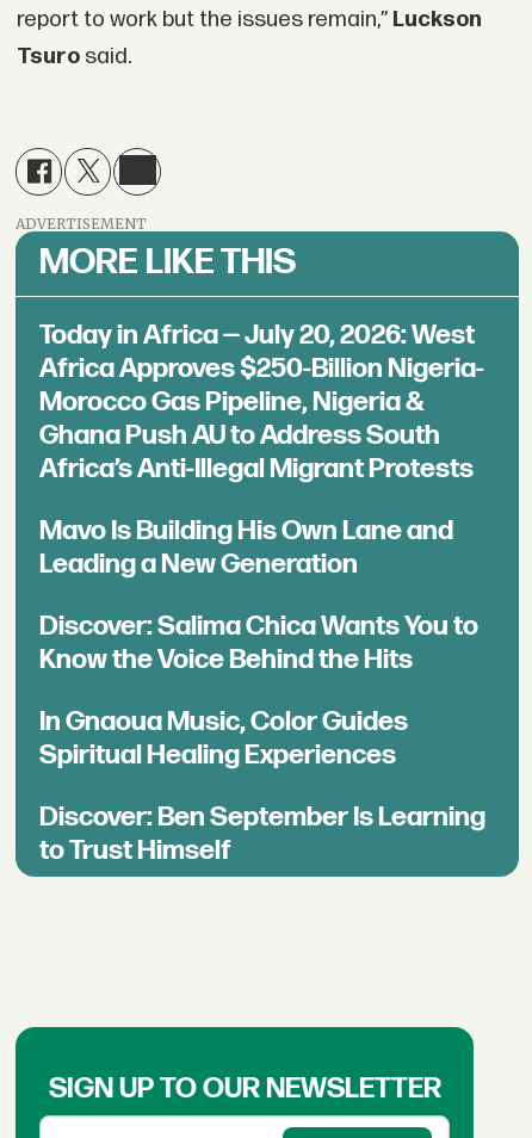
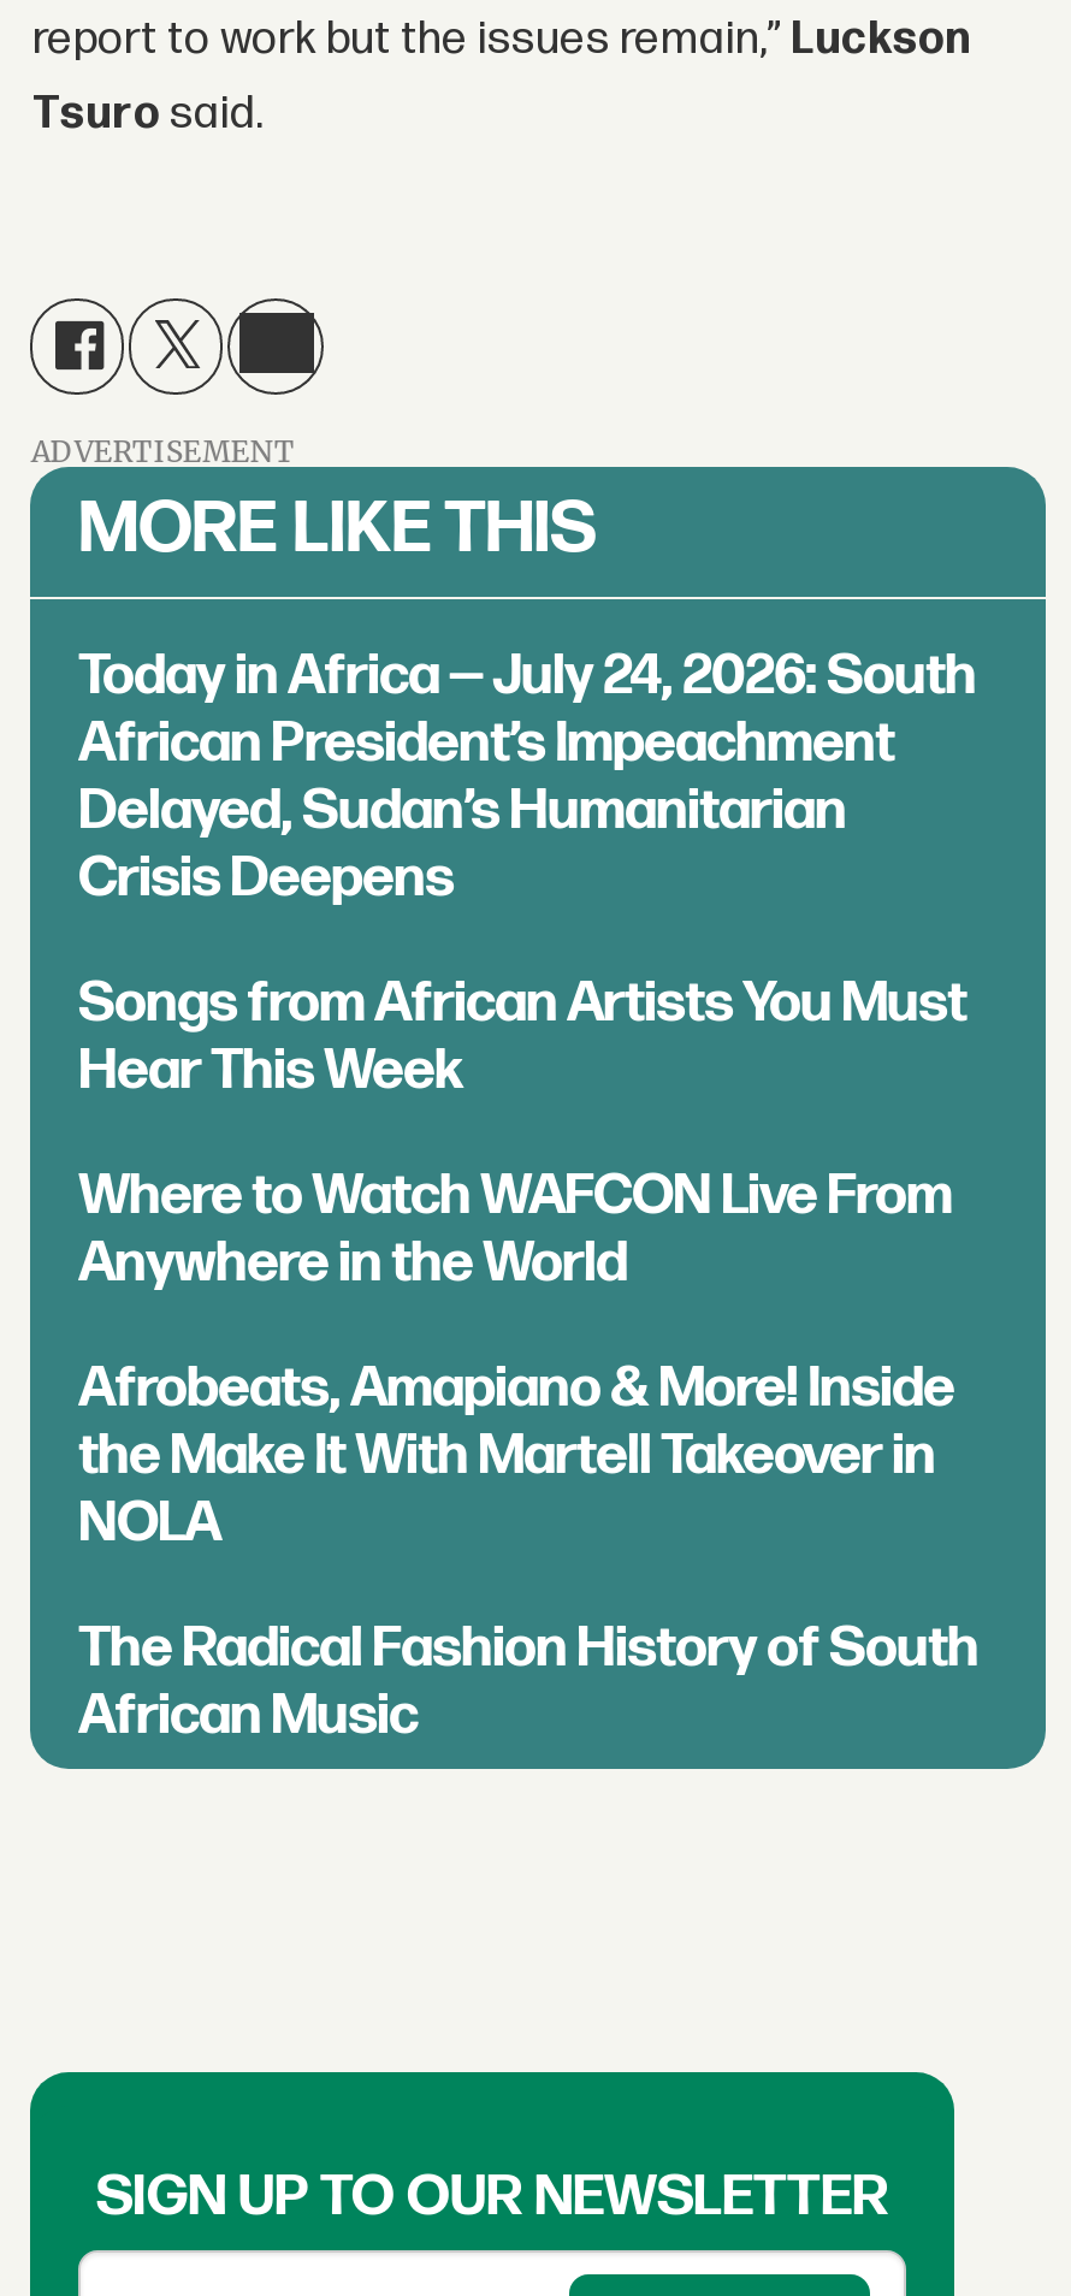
- Today in Africa — July 20, 2026: West
- Africa Approves $250-Billion Nigeria-
- Morocco Gas Pipeline, Nigeria &
- Ghana Push AU to Address South
- Africa’s Anti-Illegal Migrant Protests
+ Today in Africa — July 24, 2026: South
+ African President’s Impeachment
+ Delayed, Sudan’s Humanitarian
+ Crisis Deepens

- Mavo Is Building His Own Lane and
- Leading a New Generation
+ Songs from African Artists You Must
+ Hear This Week

- Discover: Salima Chica Wants You to
- Know the Voice Behind the Hits
+ Where to Watch WAFCON Live From
+ Anywhere in the World

- In Gnaoua Music, Color Guides
- Spiritual Healing Experiences
+ Afrobeats, Amapiano & More! Inside
+ the Make It With Martell Takeover in
+ NOLA

- Discover: Ben September Is Learning
- to Trust Himself
+ The Radical Fashion History of South
+ African Music
